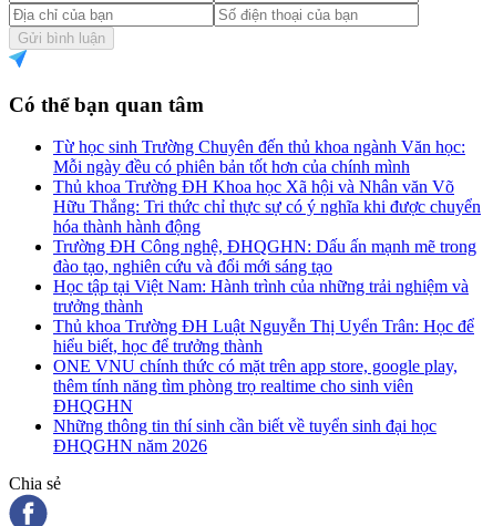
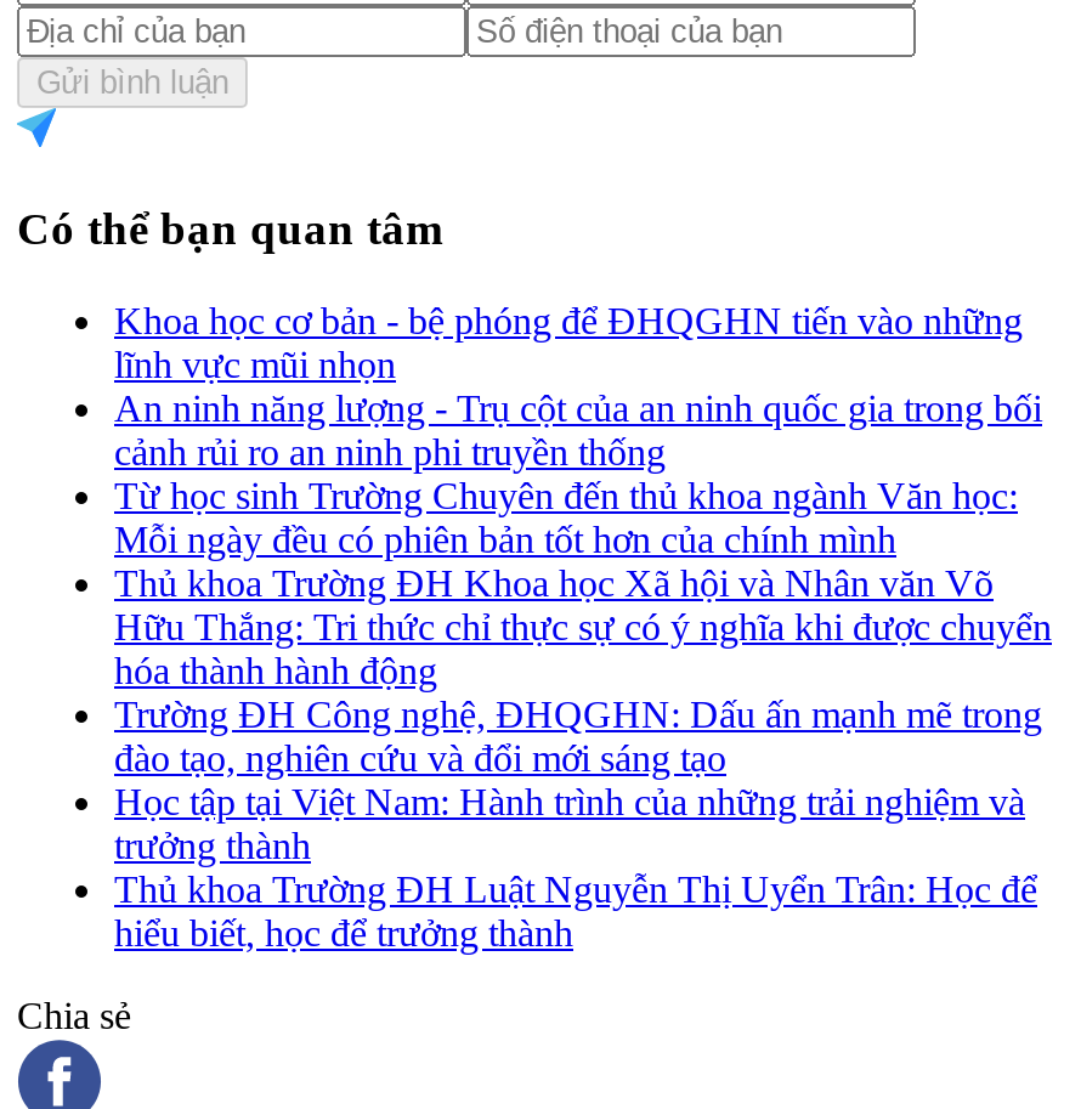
+ Khoa học cơ bản - bệ phóng để ĐHQGHN tiến vào những
+ lĩnh vực mũi nhọn
+ An ninh năng lượng - Trụ cột của an ninh quốc gia trong bối
+ cảnh rủi ro an ninh phi truyền thống

moved down: Từ học sinh Trường Chuyên đến thủ khoa ngành Văn học: | Mỗi ngày đều có phiên bản tốt hơn của chính mình | Thủ khoa Trường ĐH Khoa học Xã hội và Nhân văn Võ | ... | Thủ khoa Trường ĐH Luật Nguyễn Thị Uyển Trân: Học để | hiểu biết, học để trưởng thành

- ONE VNU chính thức có mặt trên app store, google play,
- thêm tính năng tìm phòng trọ realtime cho sinh viên
- ĐHQGHN
- Những thông tin thí sinh cần biết về tuyển sinh đại học
- ĐHQGHN năm 2026
